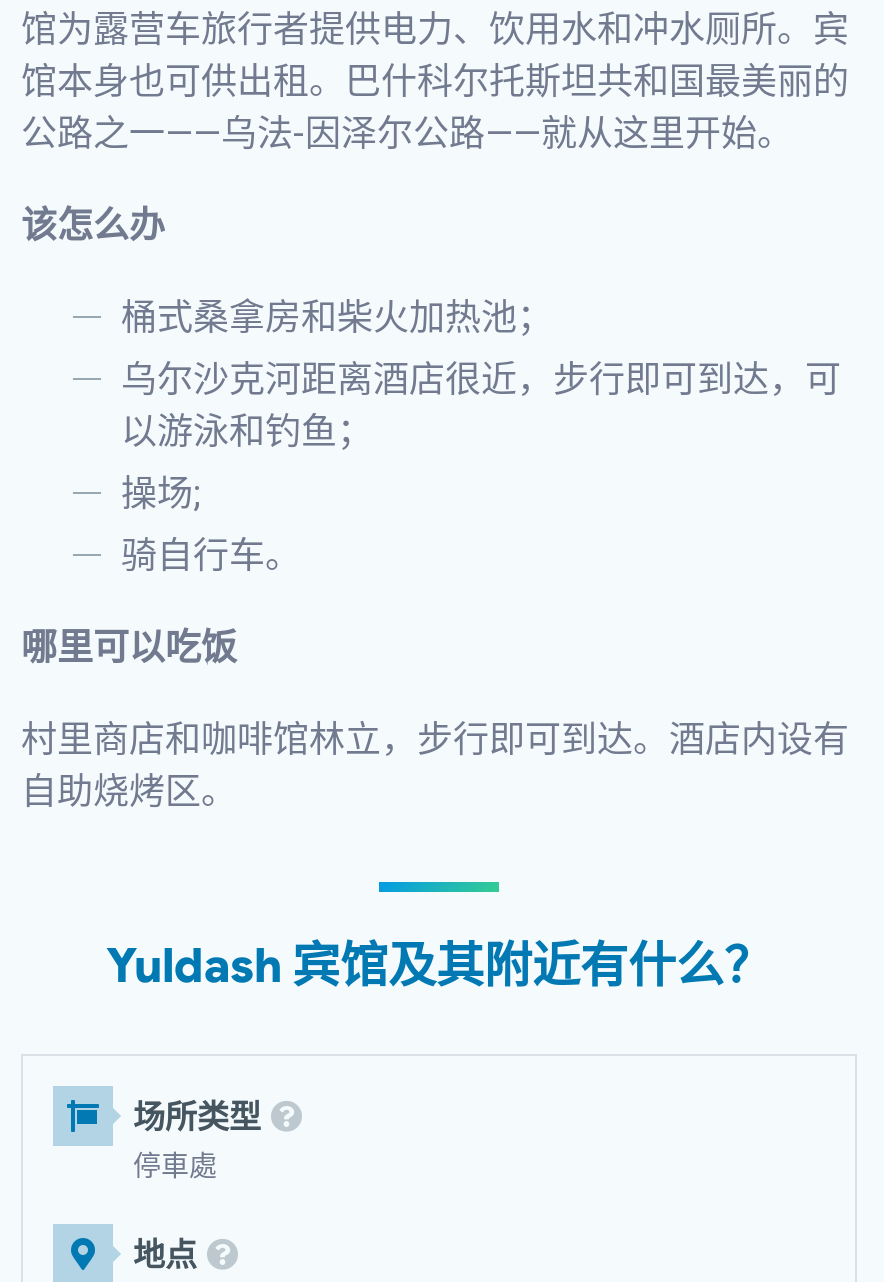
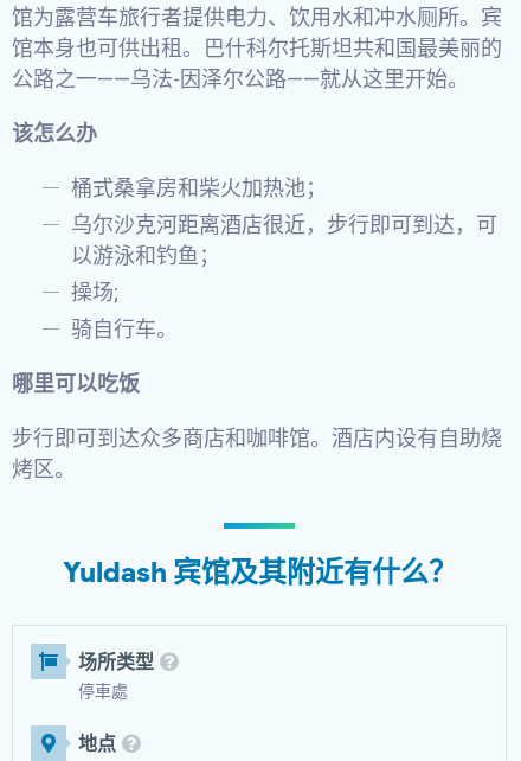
- 村里商店和咖啡馆林立，步行即可到达。酒店内设有
- 自助烧烤区。
+ 步行即可到达众多商店和咖啡馆。酒店内设有自助烧
+ 烤区。
